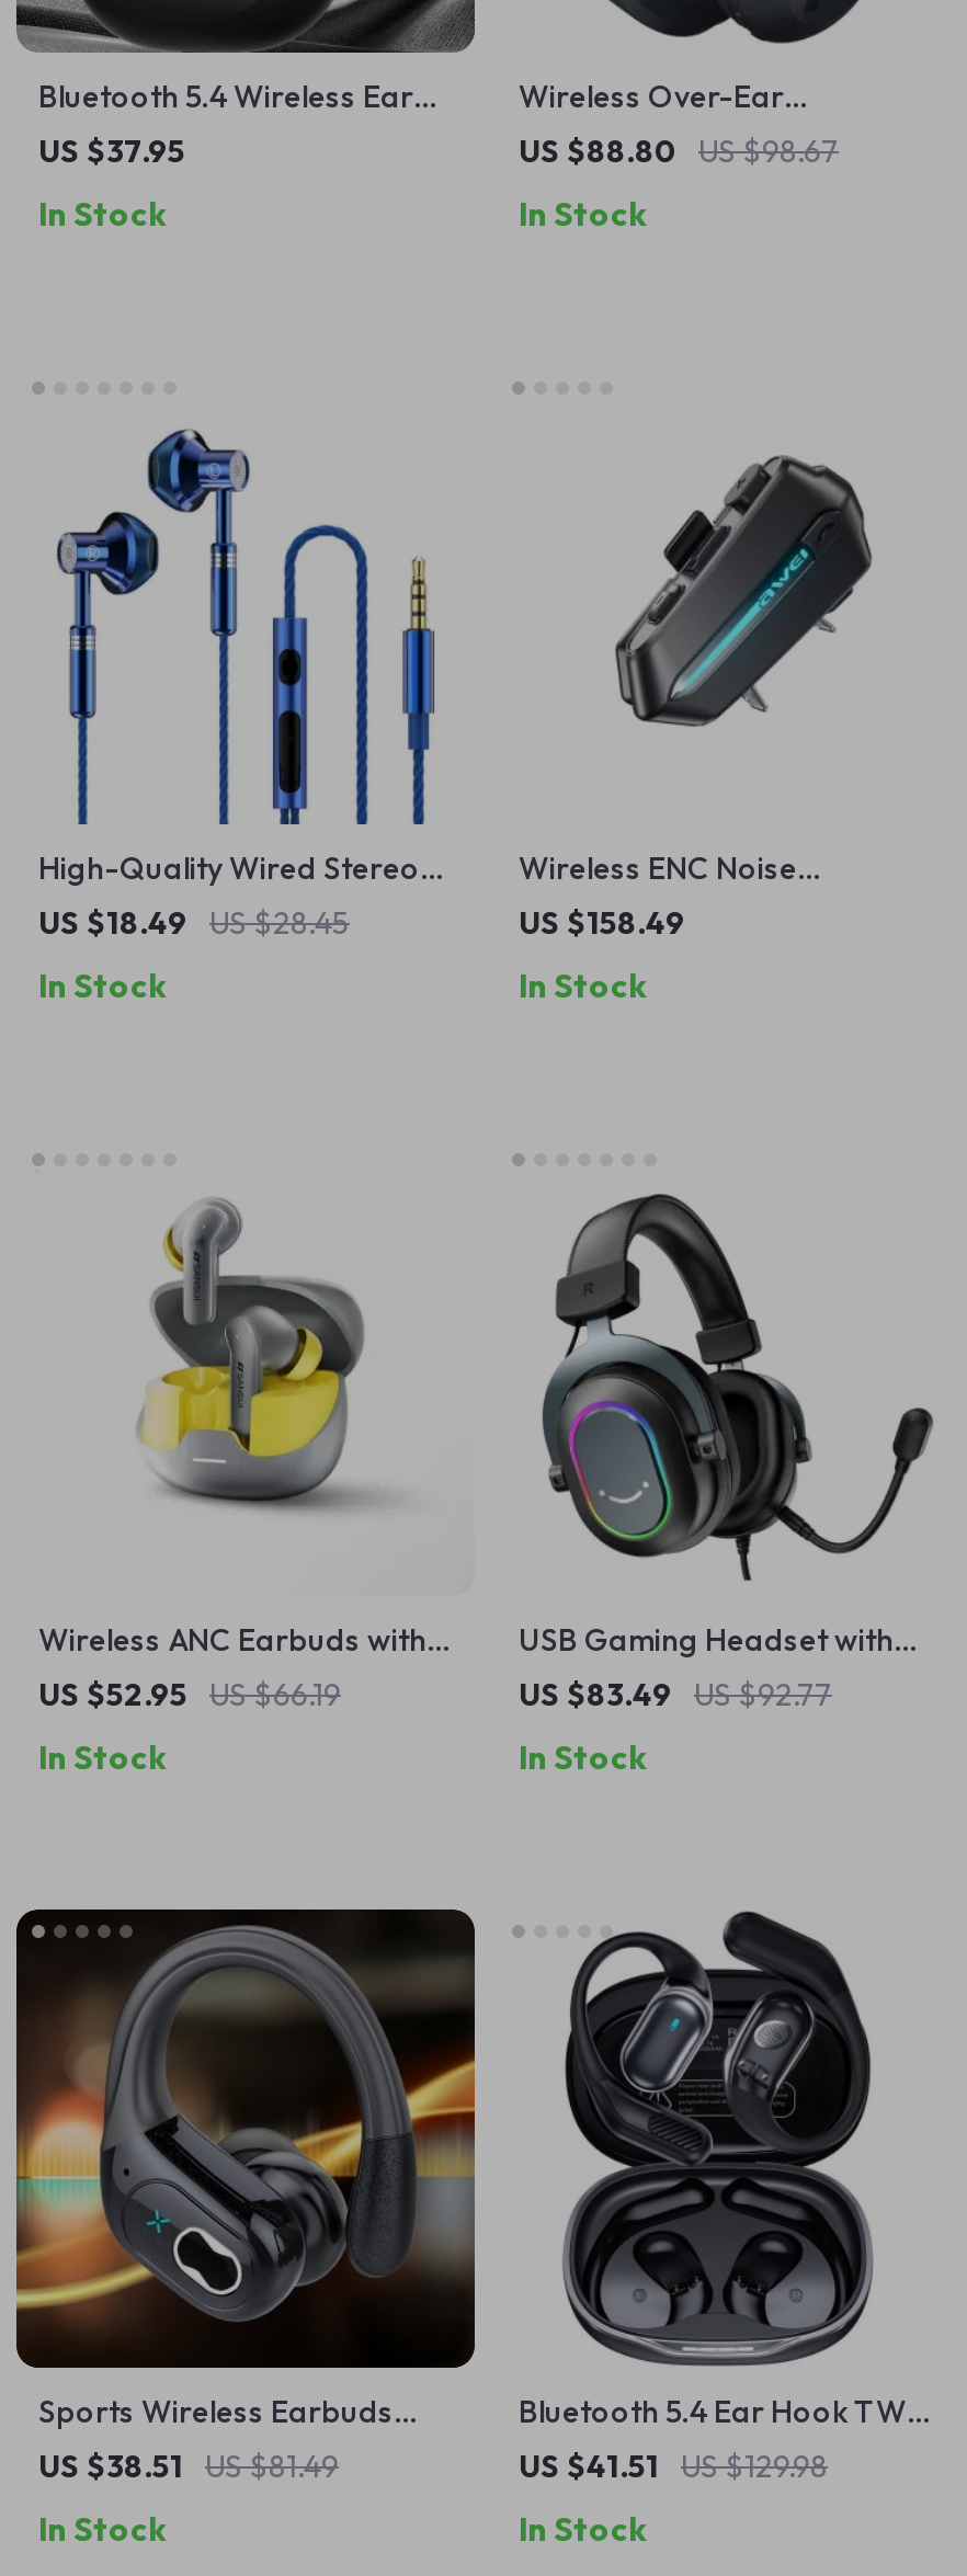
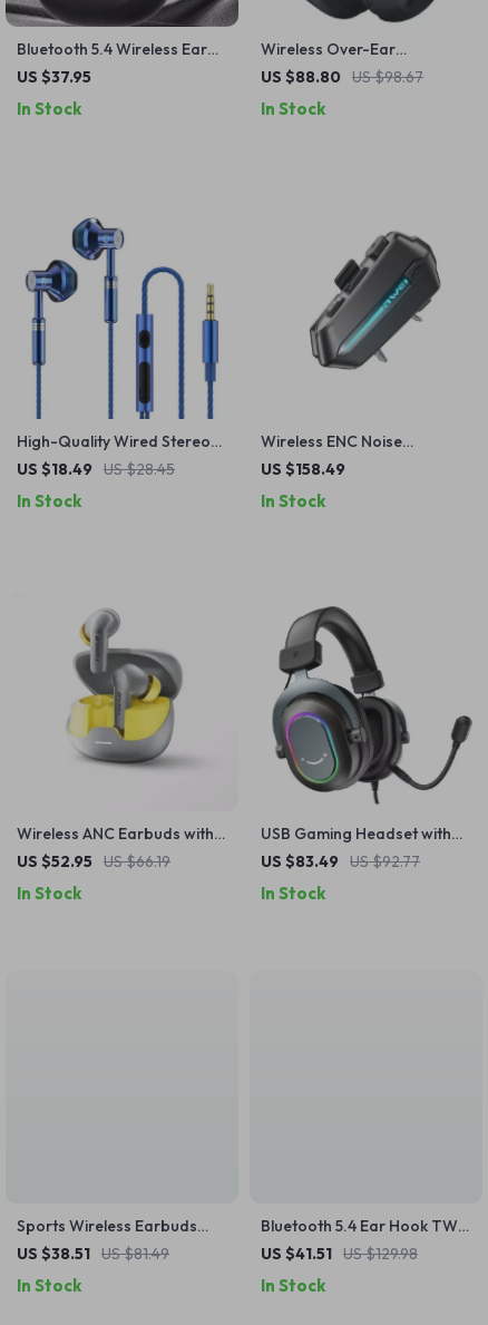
- [image]

- [image]
